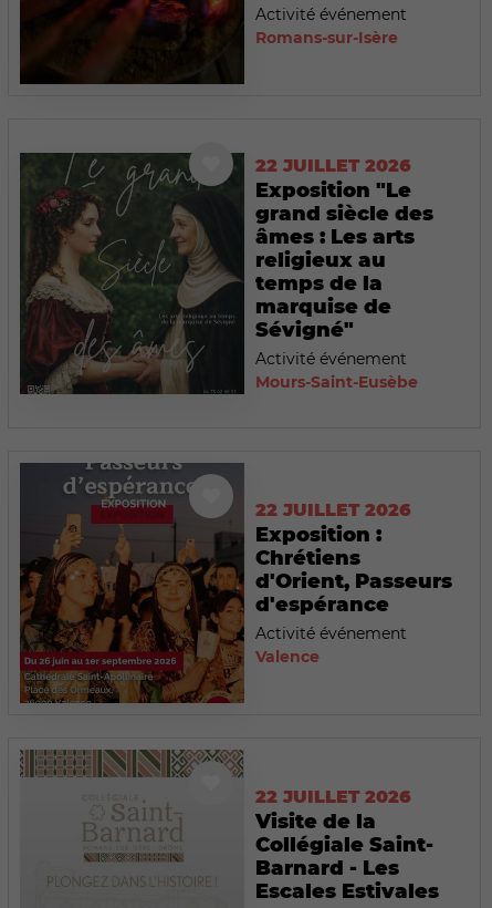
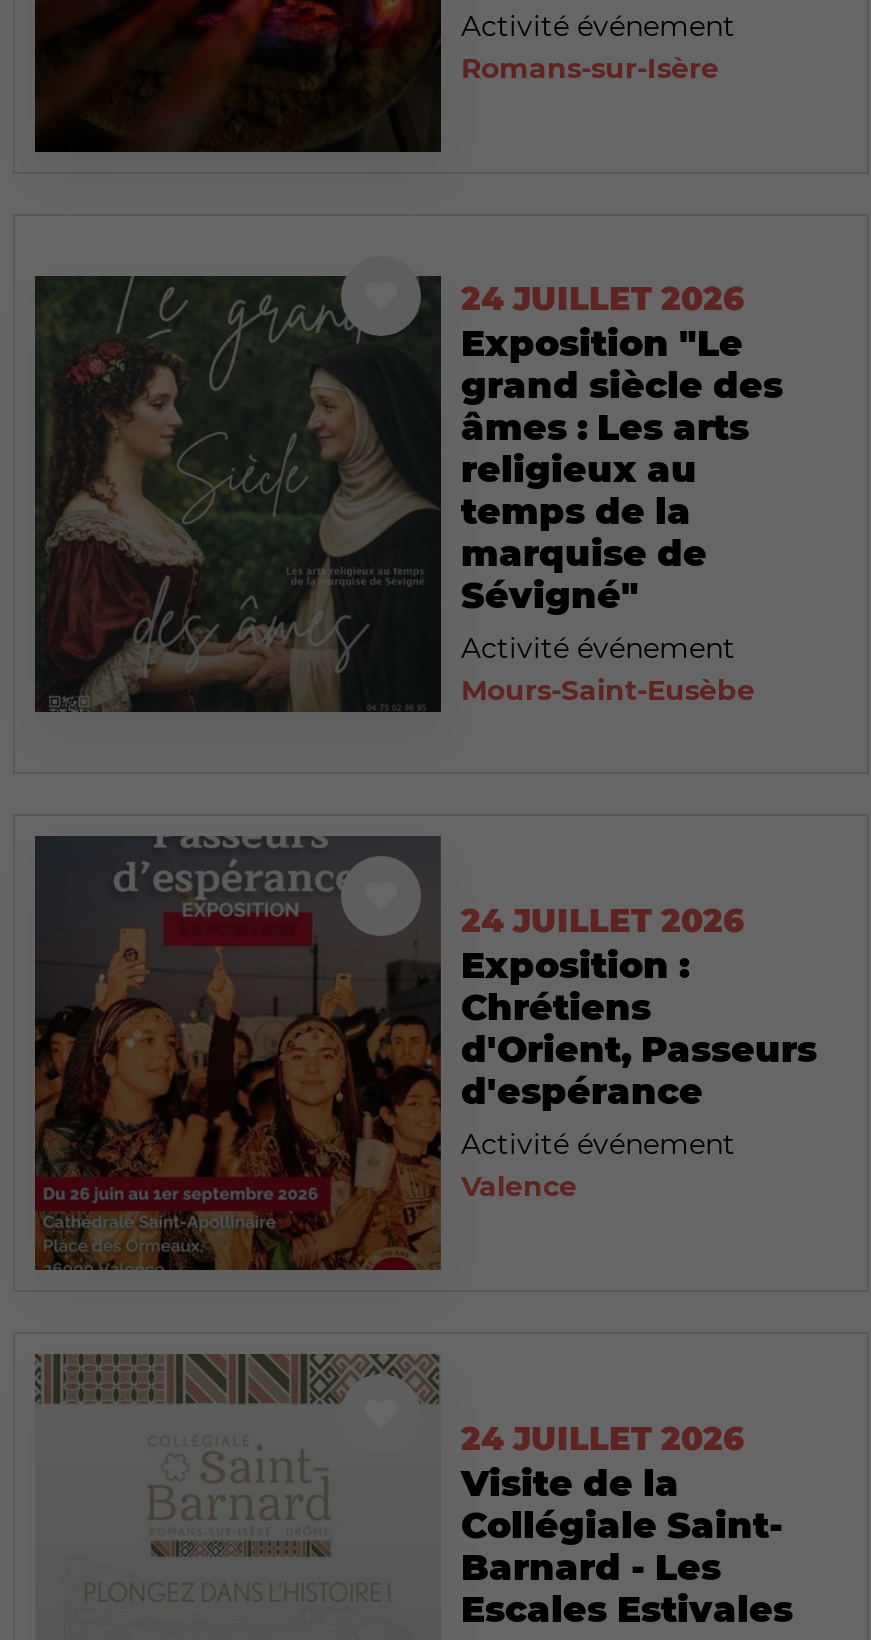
- 22 JUILLET 2026
+ 24 JUILLET 2026

- 22 JUILLET 2026
+ 24 JUILLET 2026

- 22 JUILLET 2026
+ 24 JUILLET 2026
